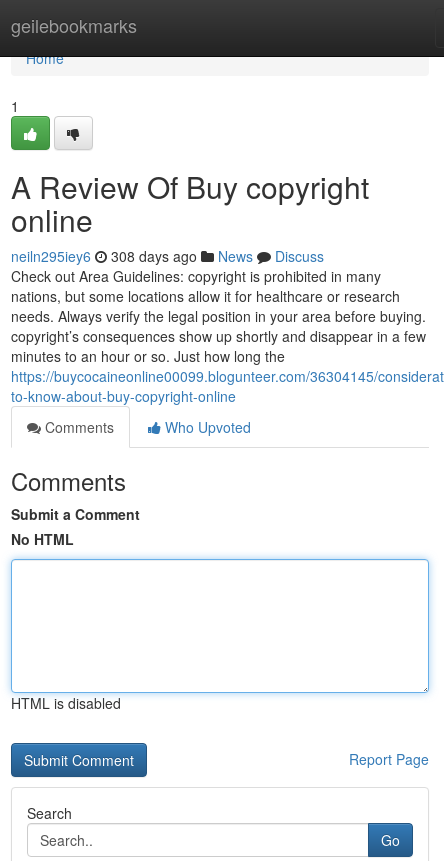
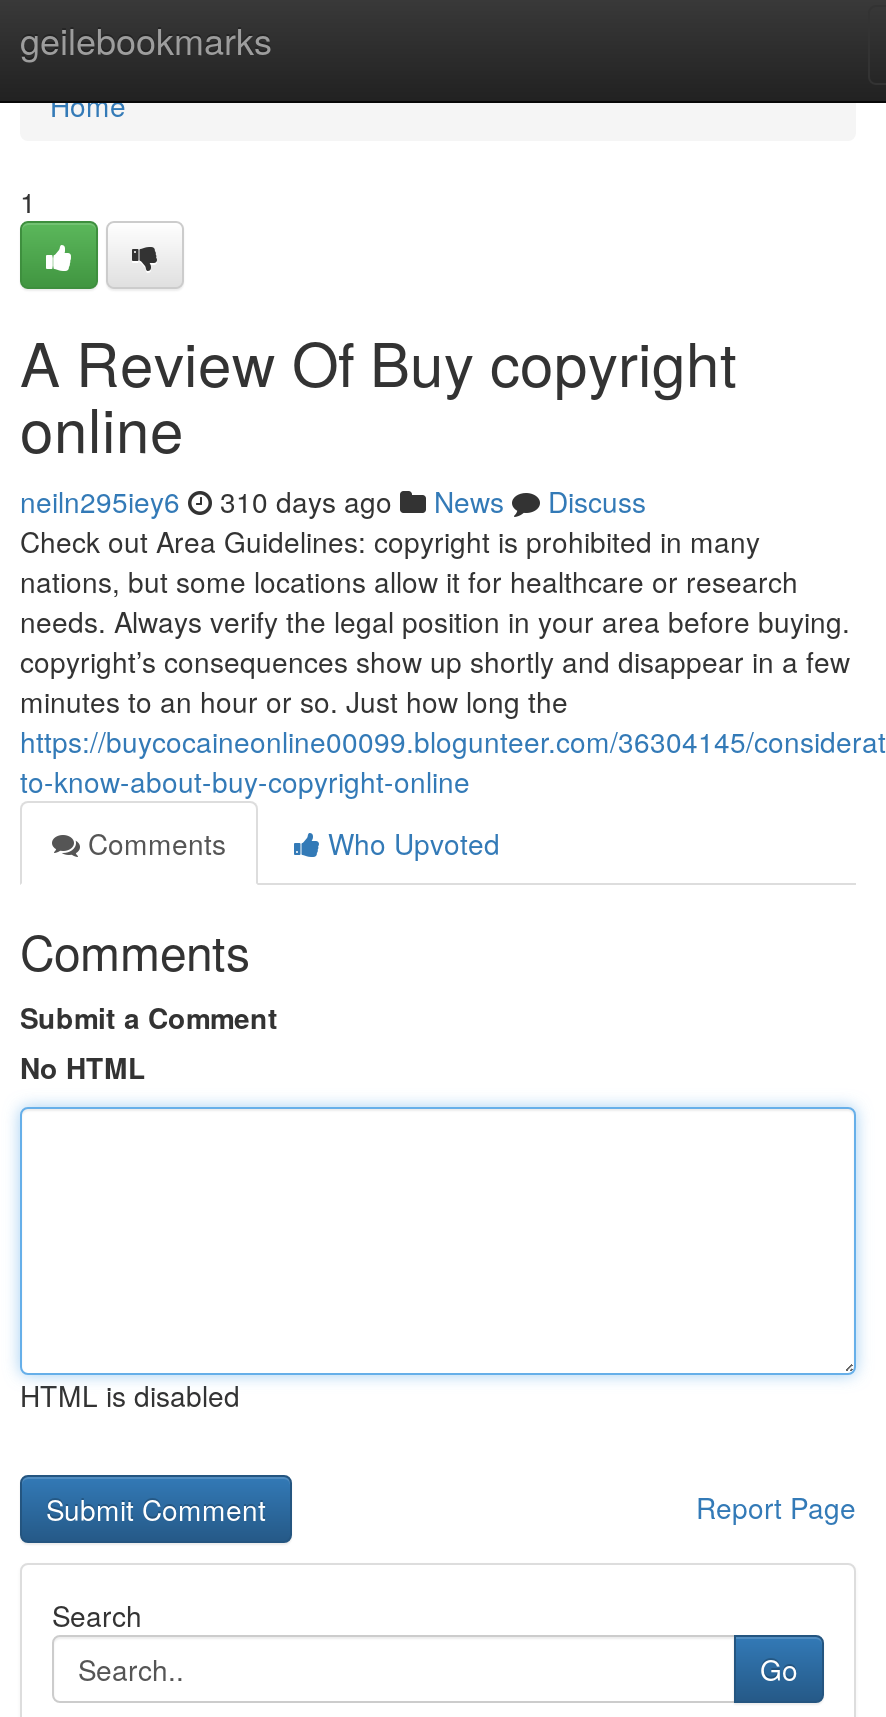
- neiln295iey6 308 days ago News Discuss
+ neiln295iey6 310 days ago News Discuss
